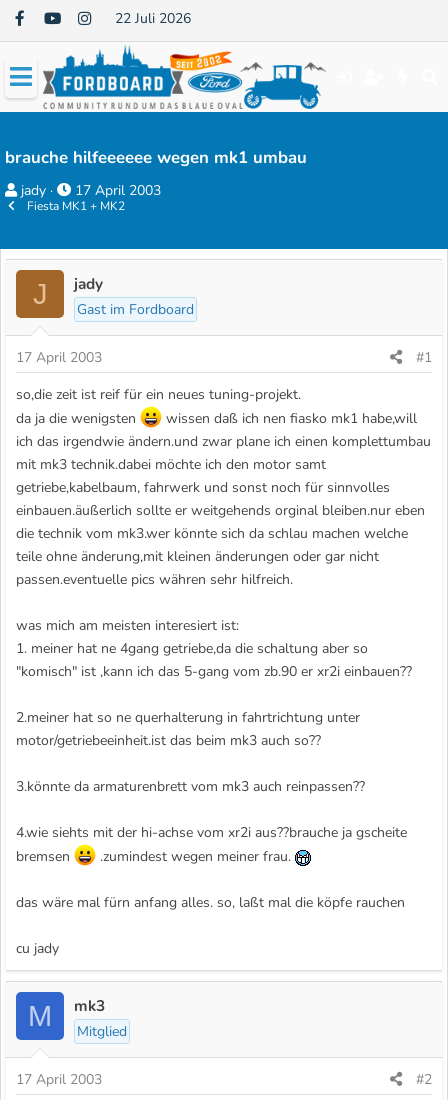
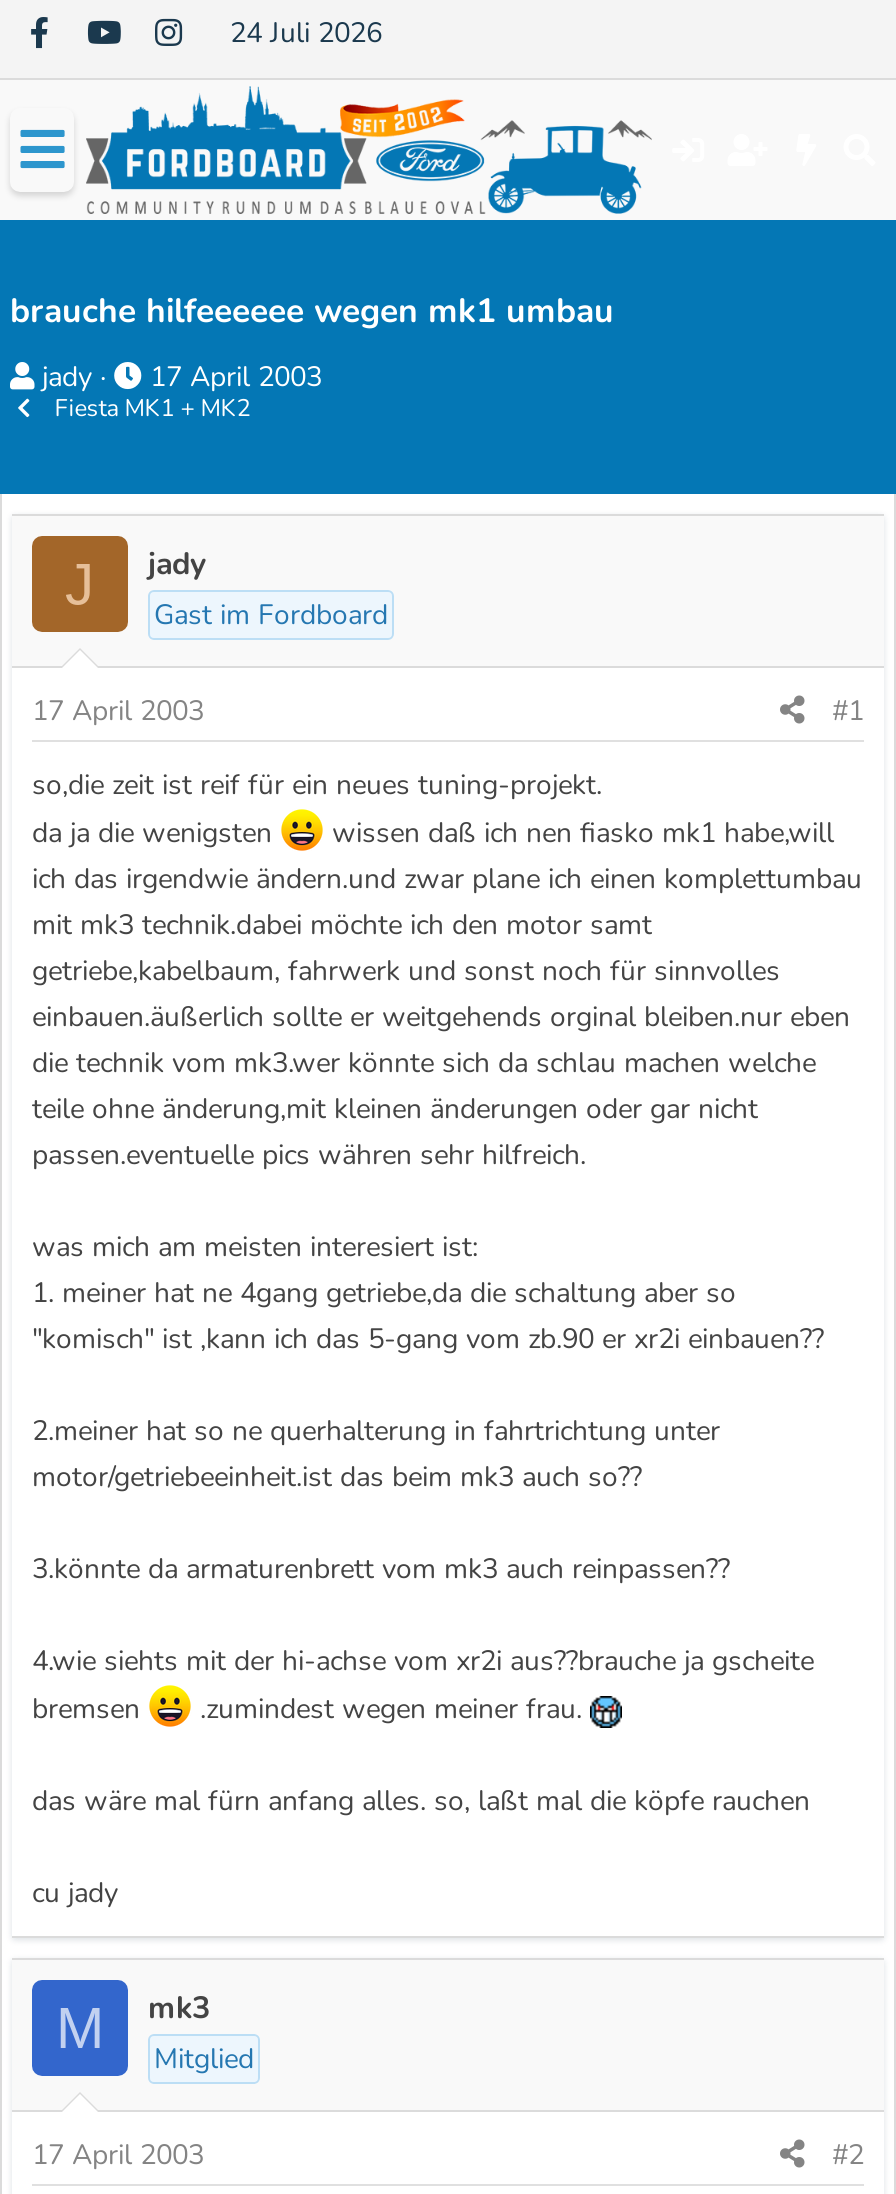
- 22 Juli 2026
+ 24 Juli 2026
